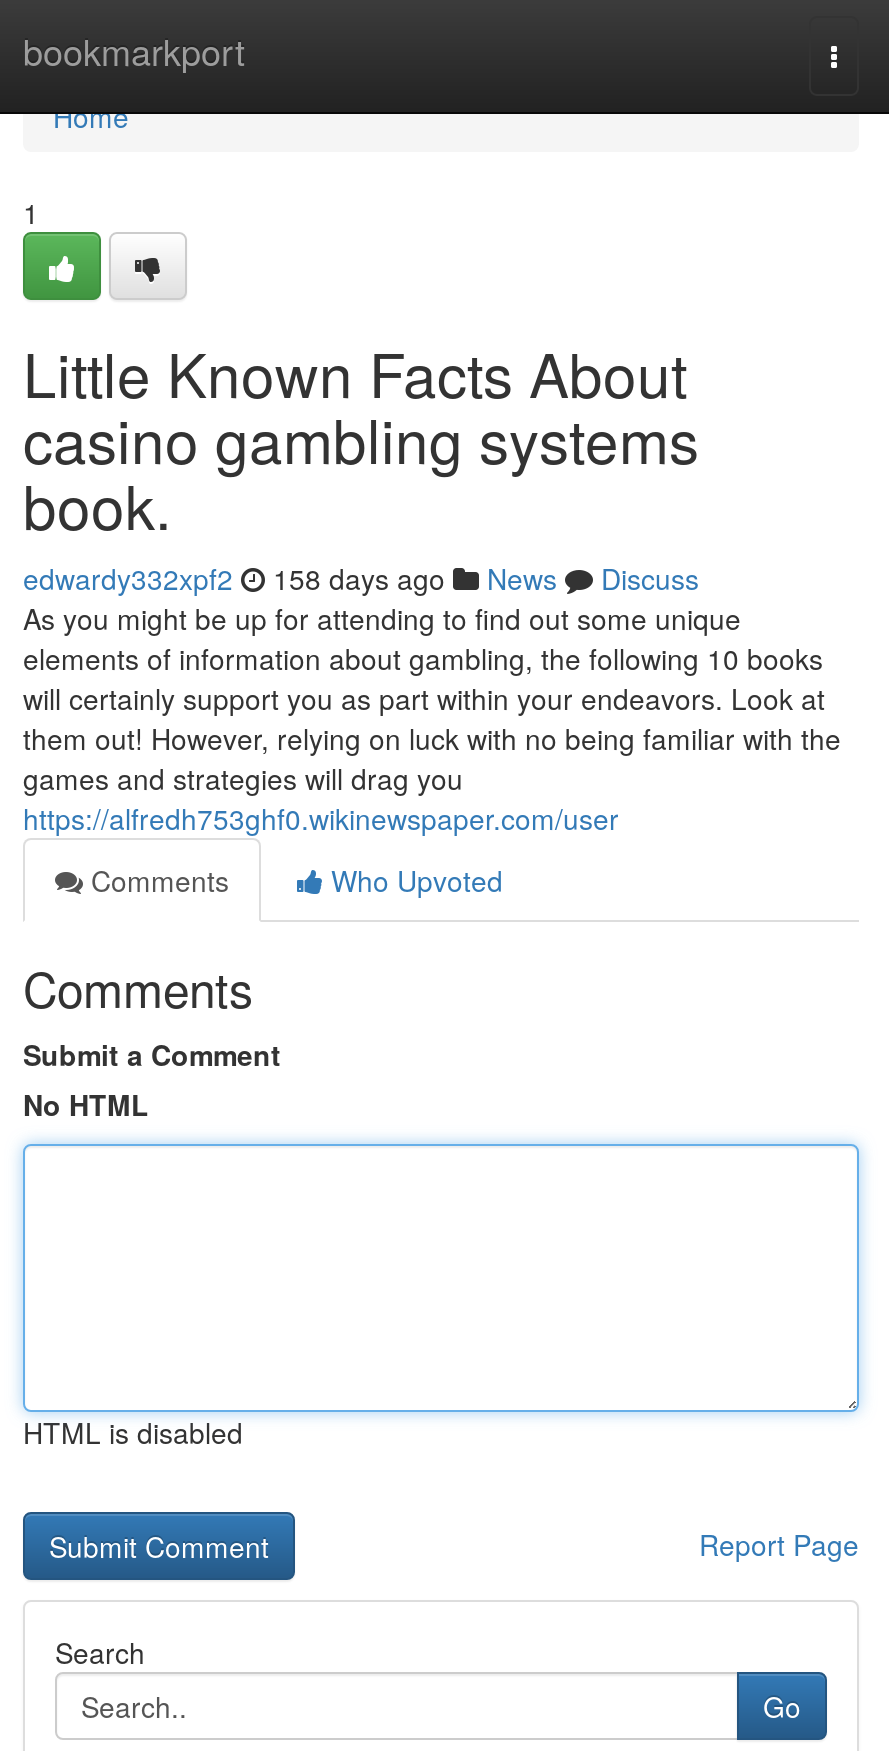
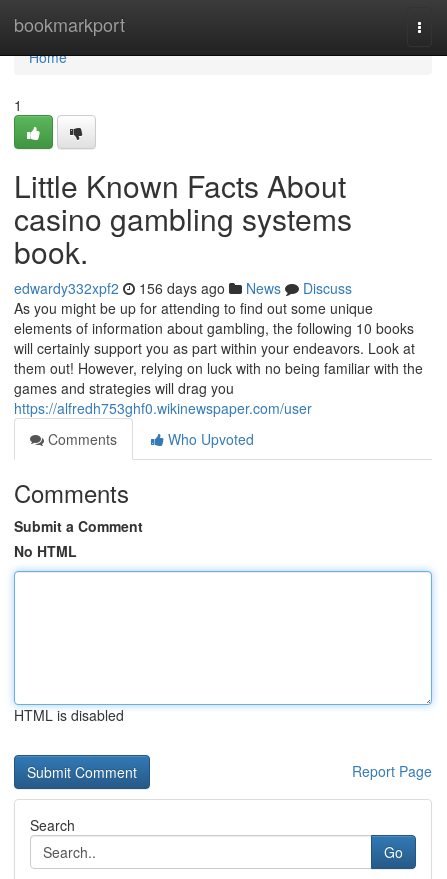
- edwardy332xpf2 158 days ago News Discuss
+ edwardy332xpf2 156 days ago News Discuss
